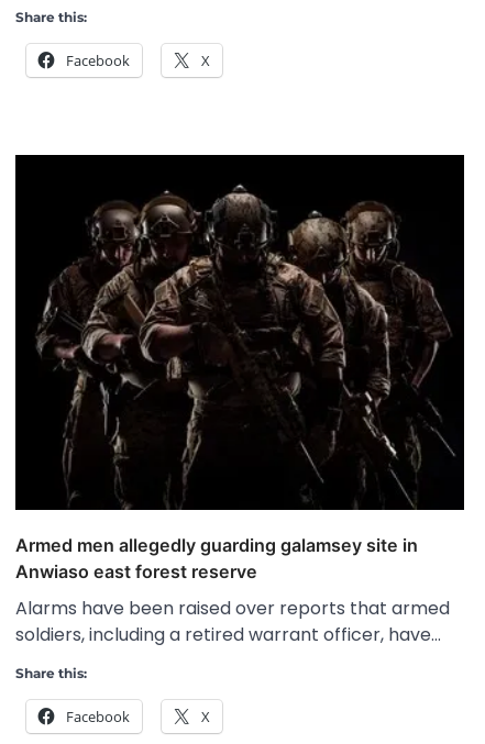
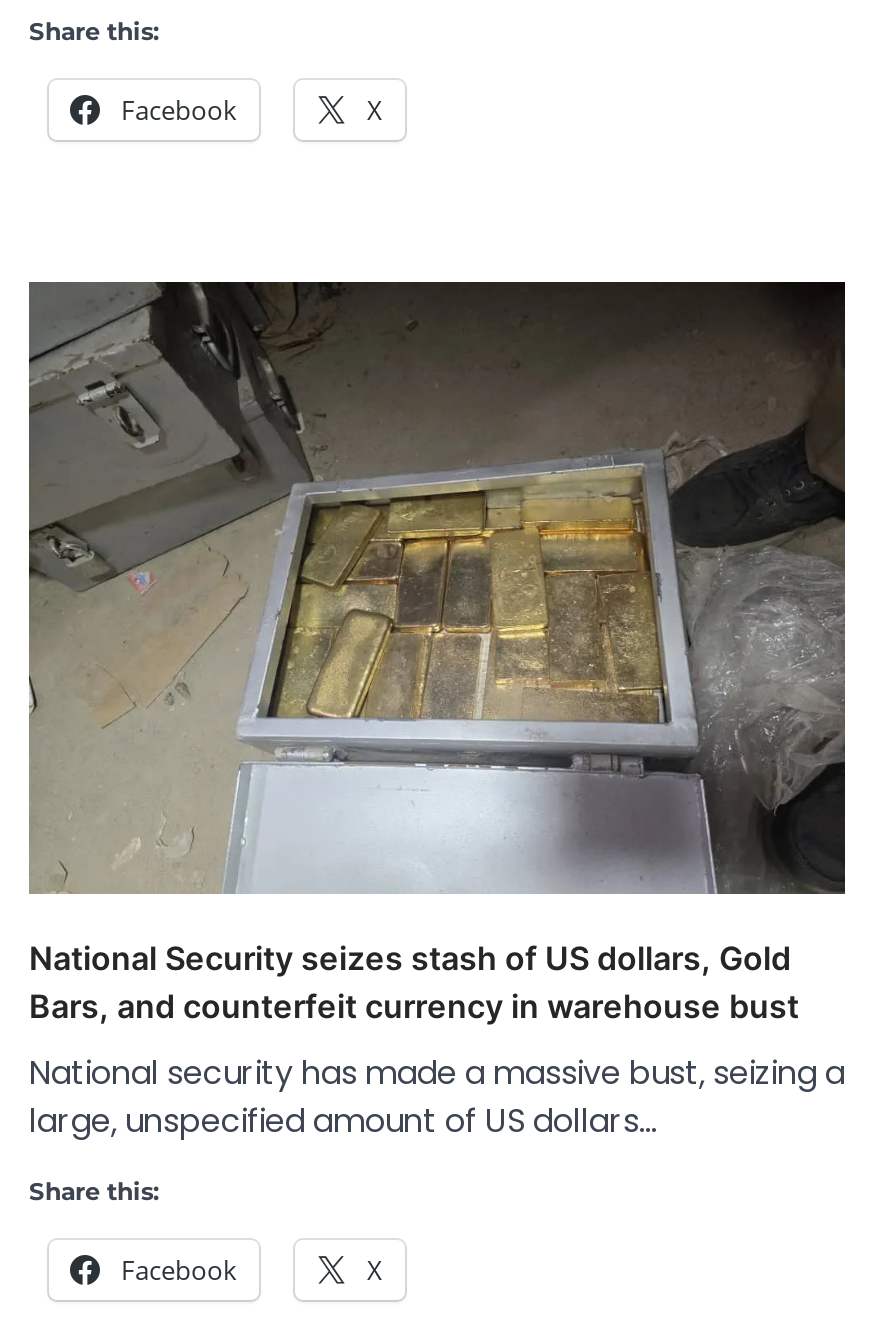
- [image]
- Armed men allegedly guarding galamsey site in
- Anwiaso east forest reserve
+ [image]
+ National Security seizes stash of US dollars, Gold
+ Bars, and counterfeit currency in warehouse bust

- Alarms have been raised over reports that armed
- soldiers, including a retired warrant officer, have…
+ National security has made a massive bust, seizing a
+ large, unspecified amount of US dollars…
